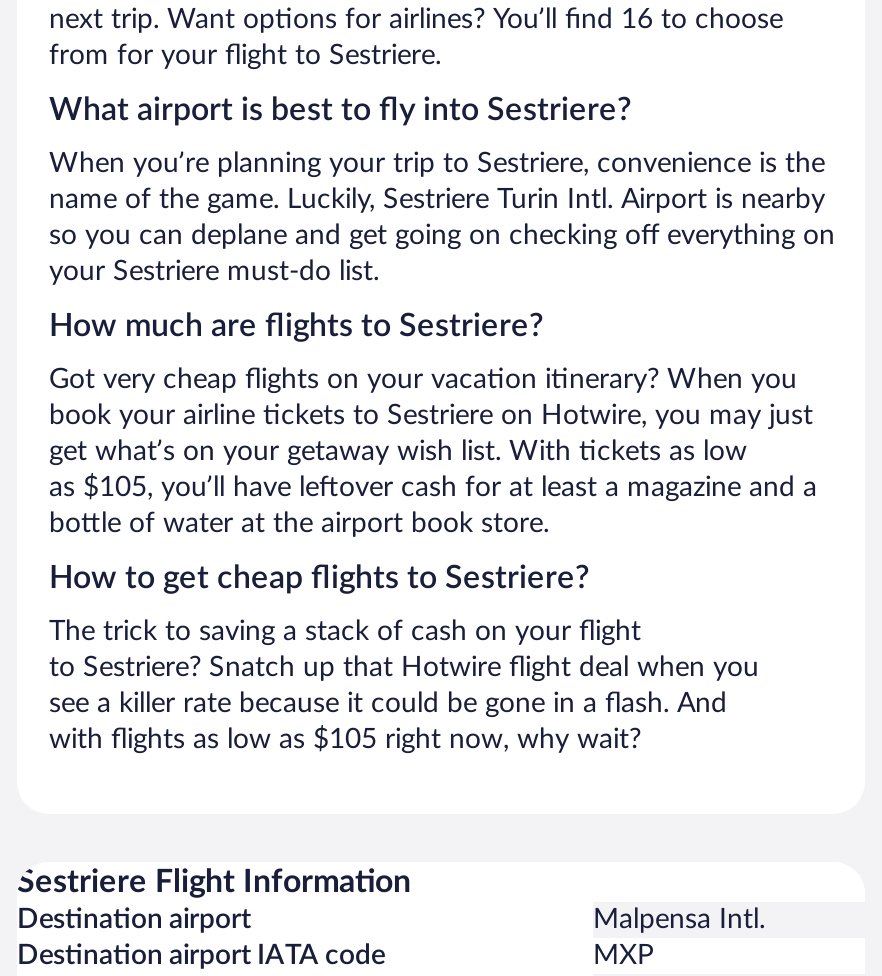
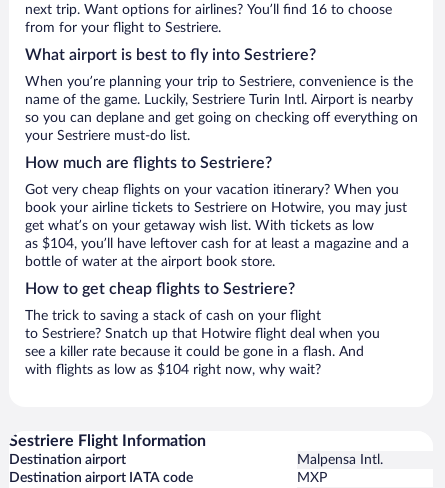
- as $105, you’ll have leftover cash for at least a magazine and a
+ as $104, you’ll have leftover cash for at least a magazine and a

- with flights as low as $105 right now, why wait?
+ with flights as low as $104 right now, why wait?
